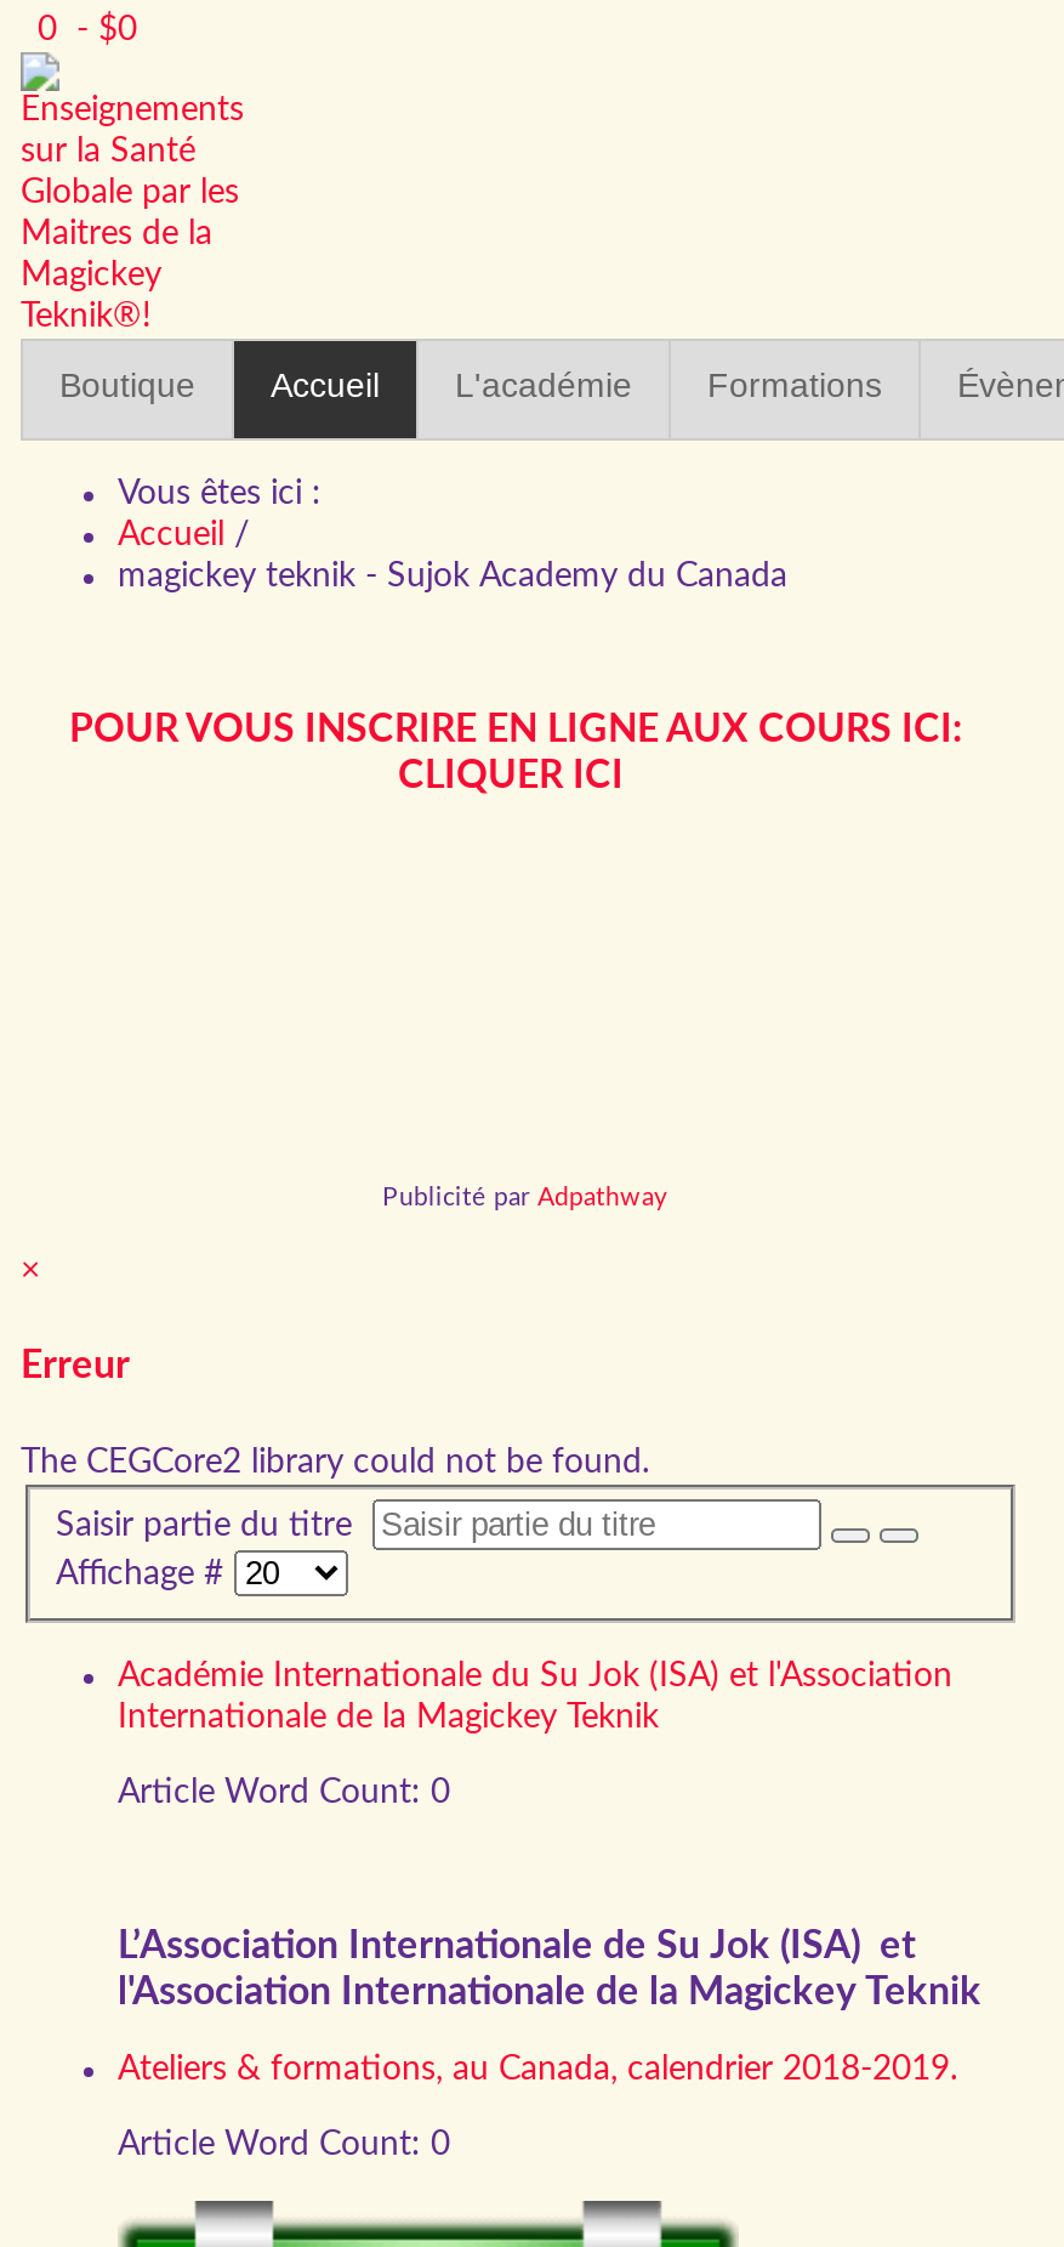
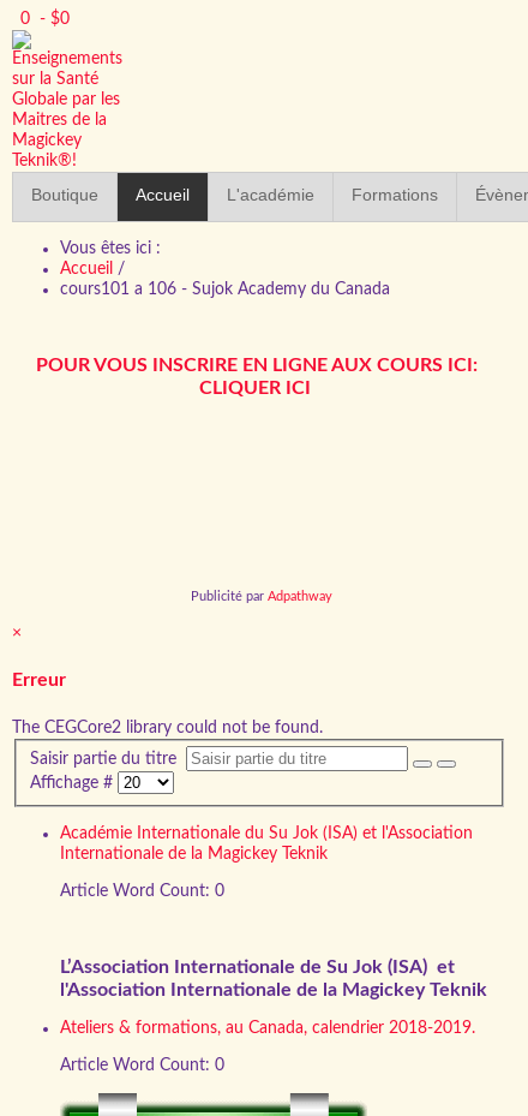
- magickey teknik - Sujok Academy du Canada
+ cours101 a 106 - Sujok Academy du Canada
